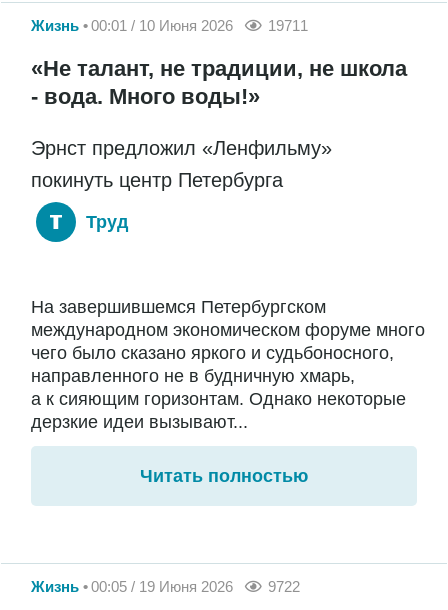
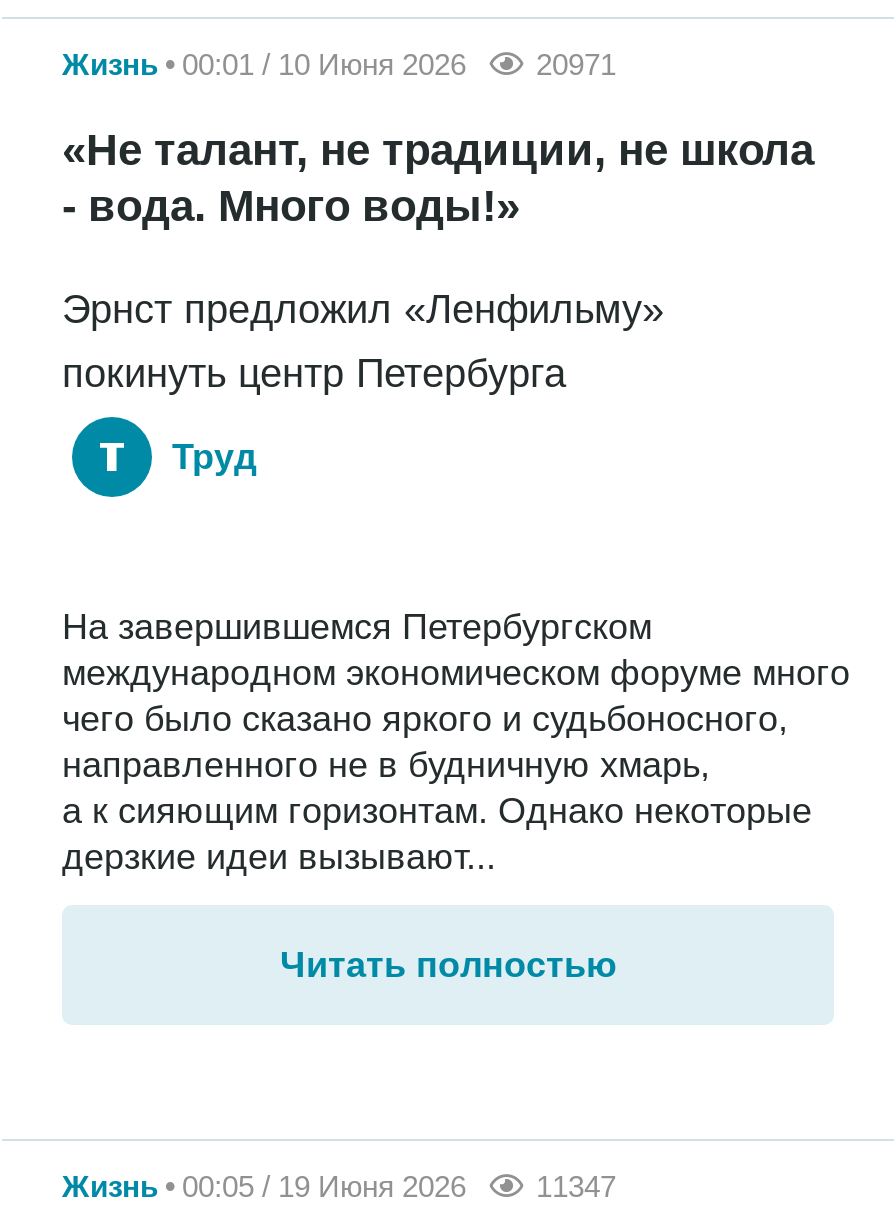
- 19711
+ 20971

- 9722
+ 11347
